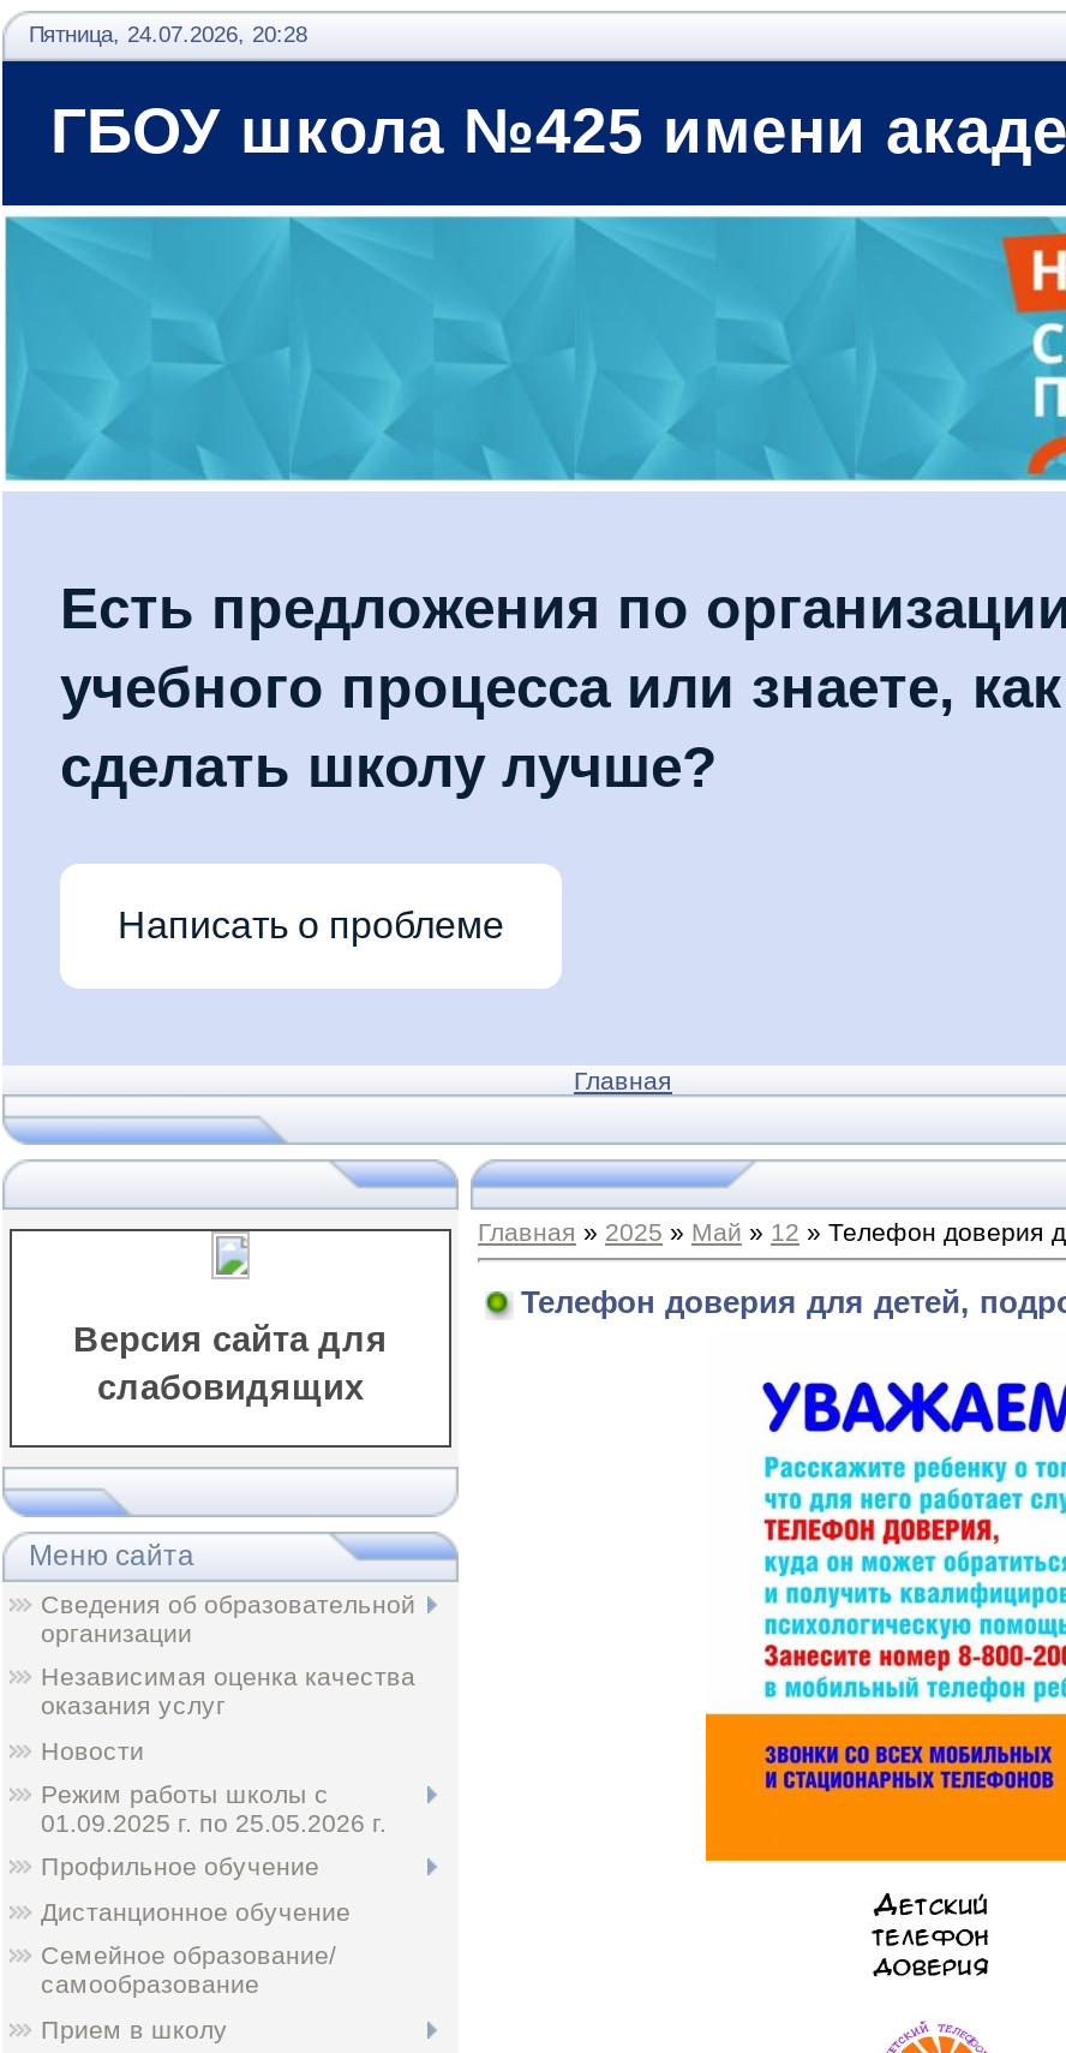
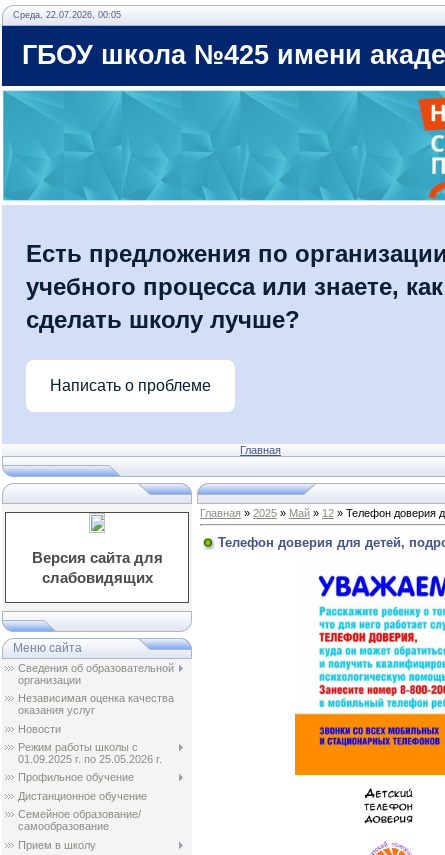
- Пятница, 24.07.2026, 20:28
+ Среда, 22.07.2026, 00:05
